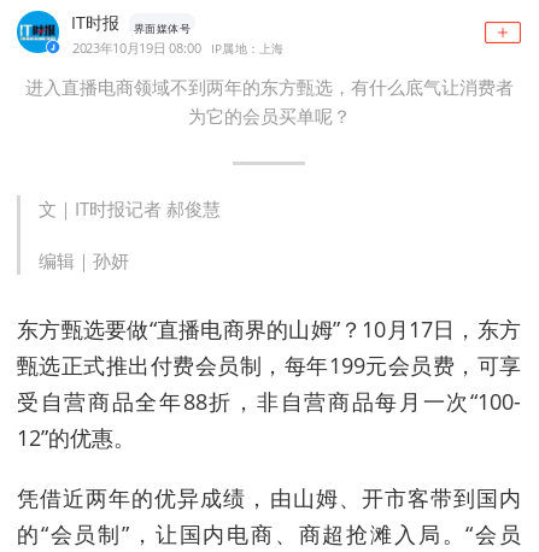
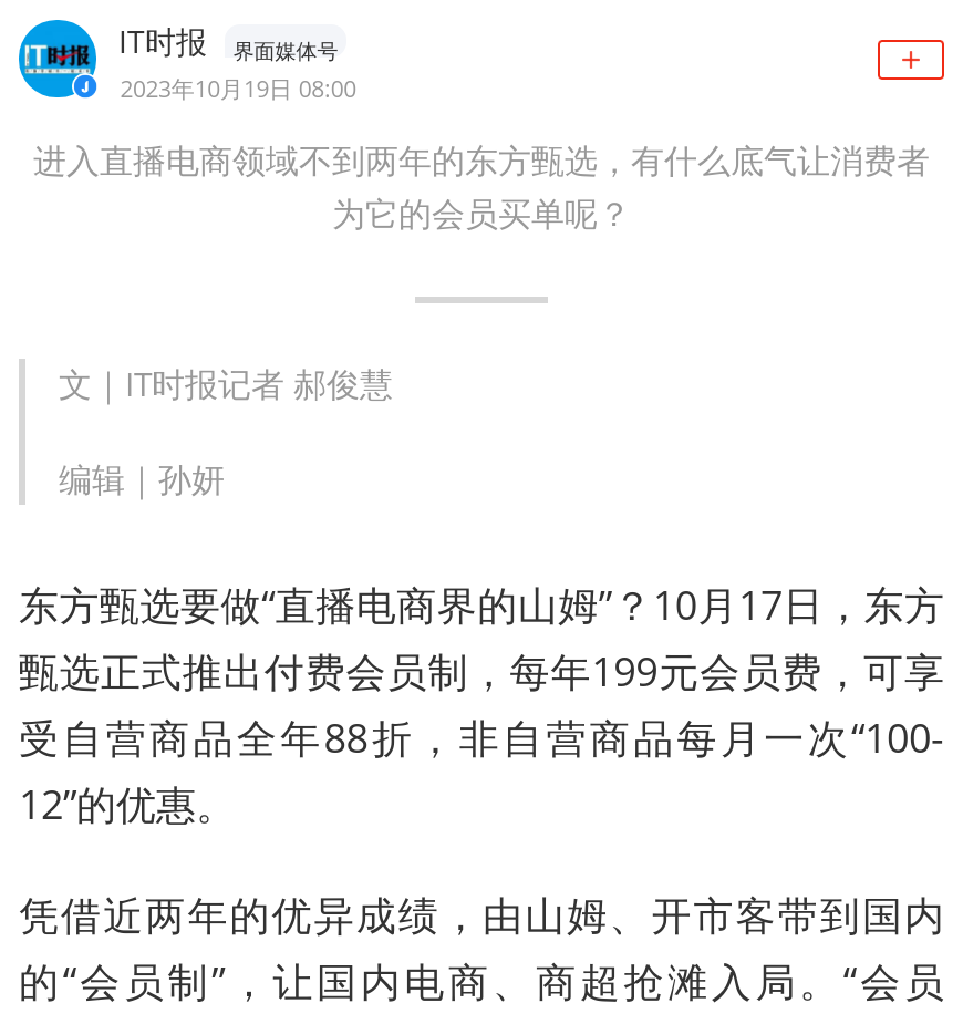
- IP属地：上海
